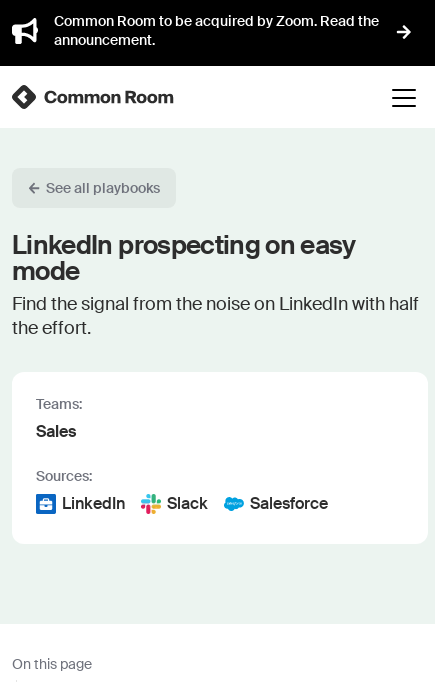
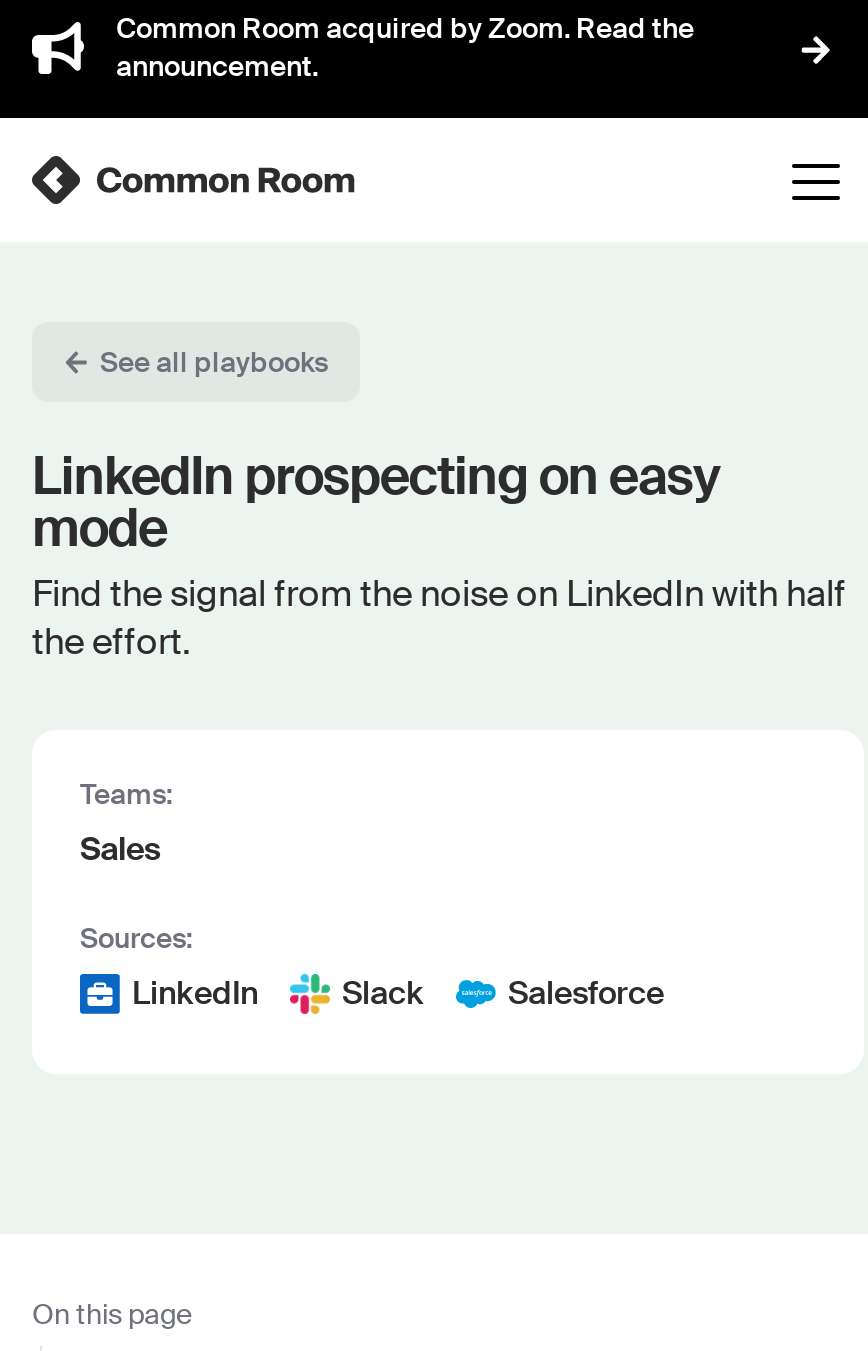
- Common Room to be acquired by Zoom. Read the
+ Common Room acquired by Zoom. Read the
